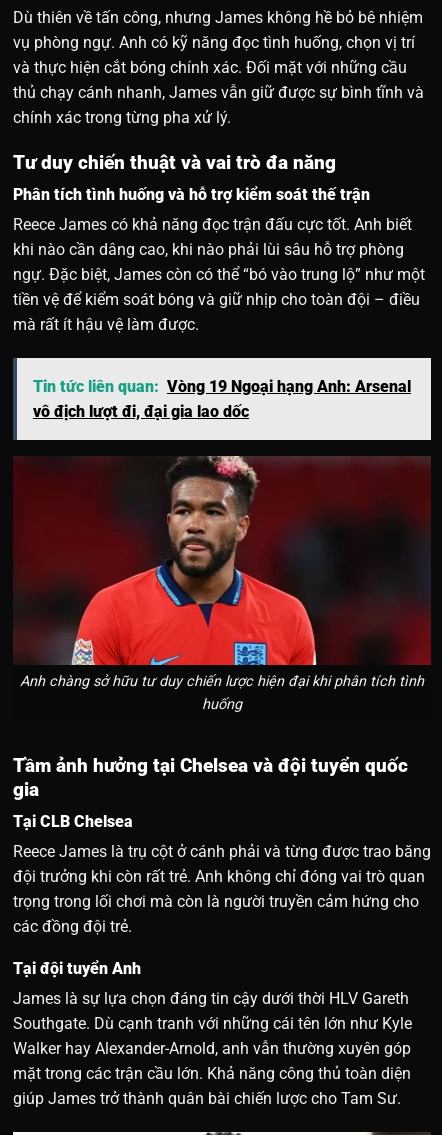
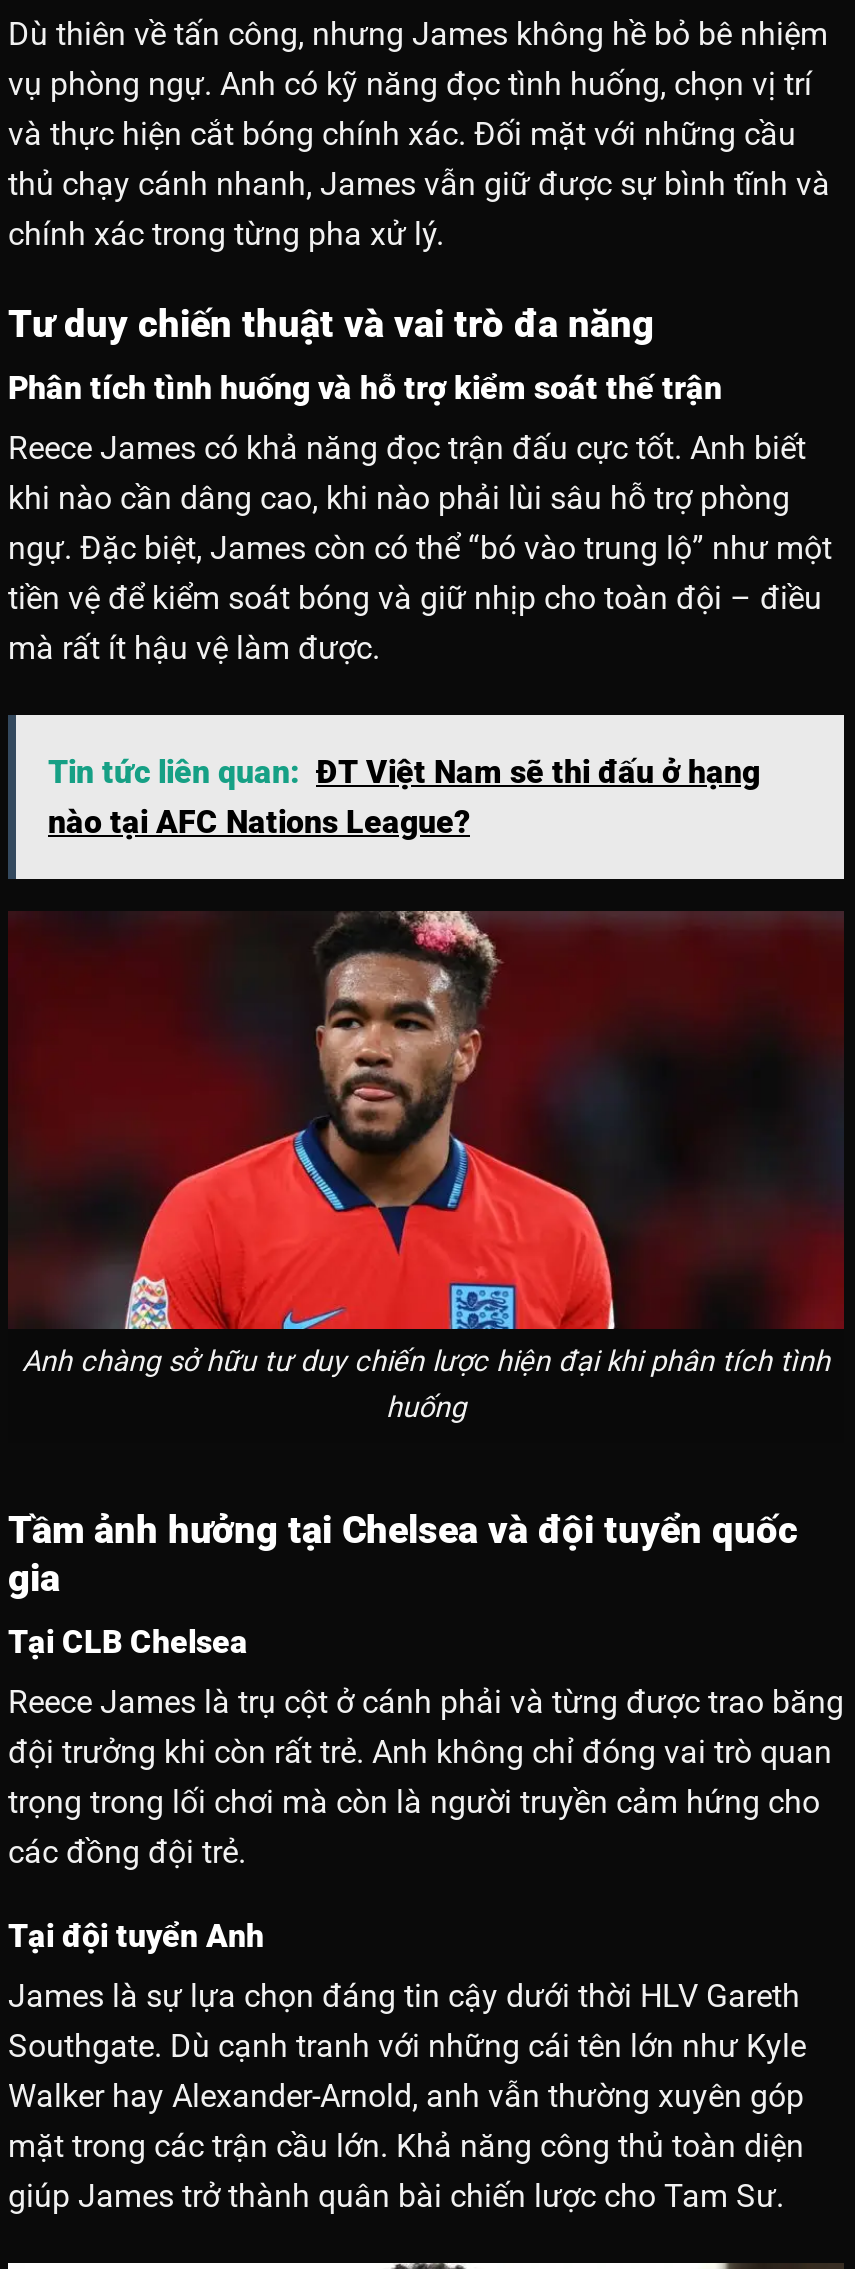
- Tin tức liên quan: Vòng 19 Ngoại hạng Anh: Arsenal
- vô địch lượt đi, đại gia lao dốc
+ Tin tức liên quan: ĐT Việt Nam sẽ thi đấu ở hạng
+ nào tại AFC Nations League?
